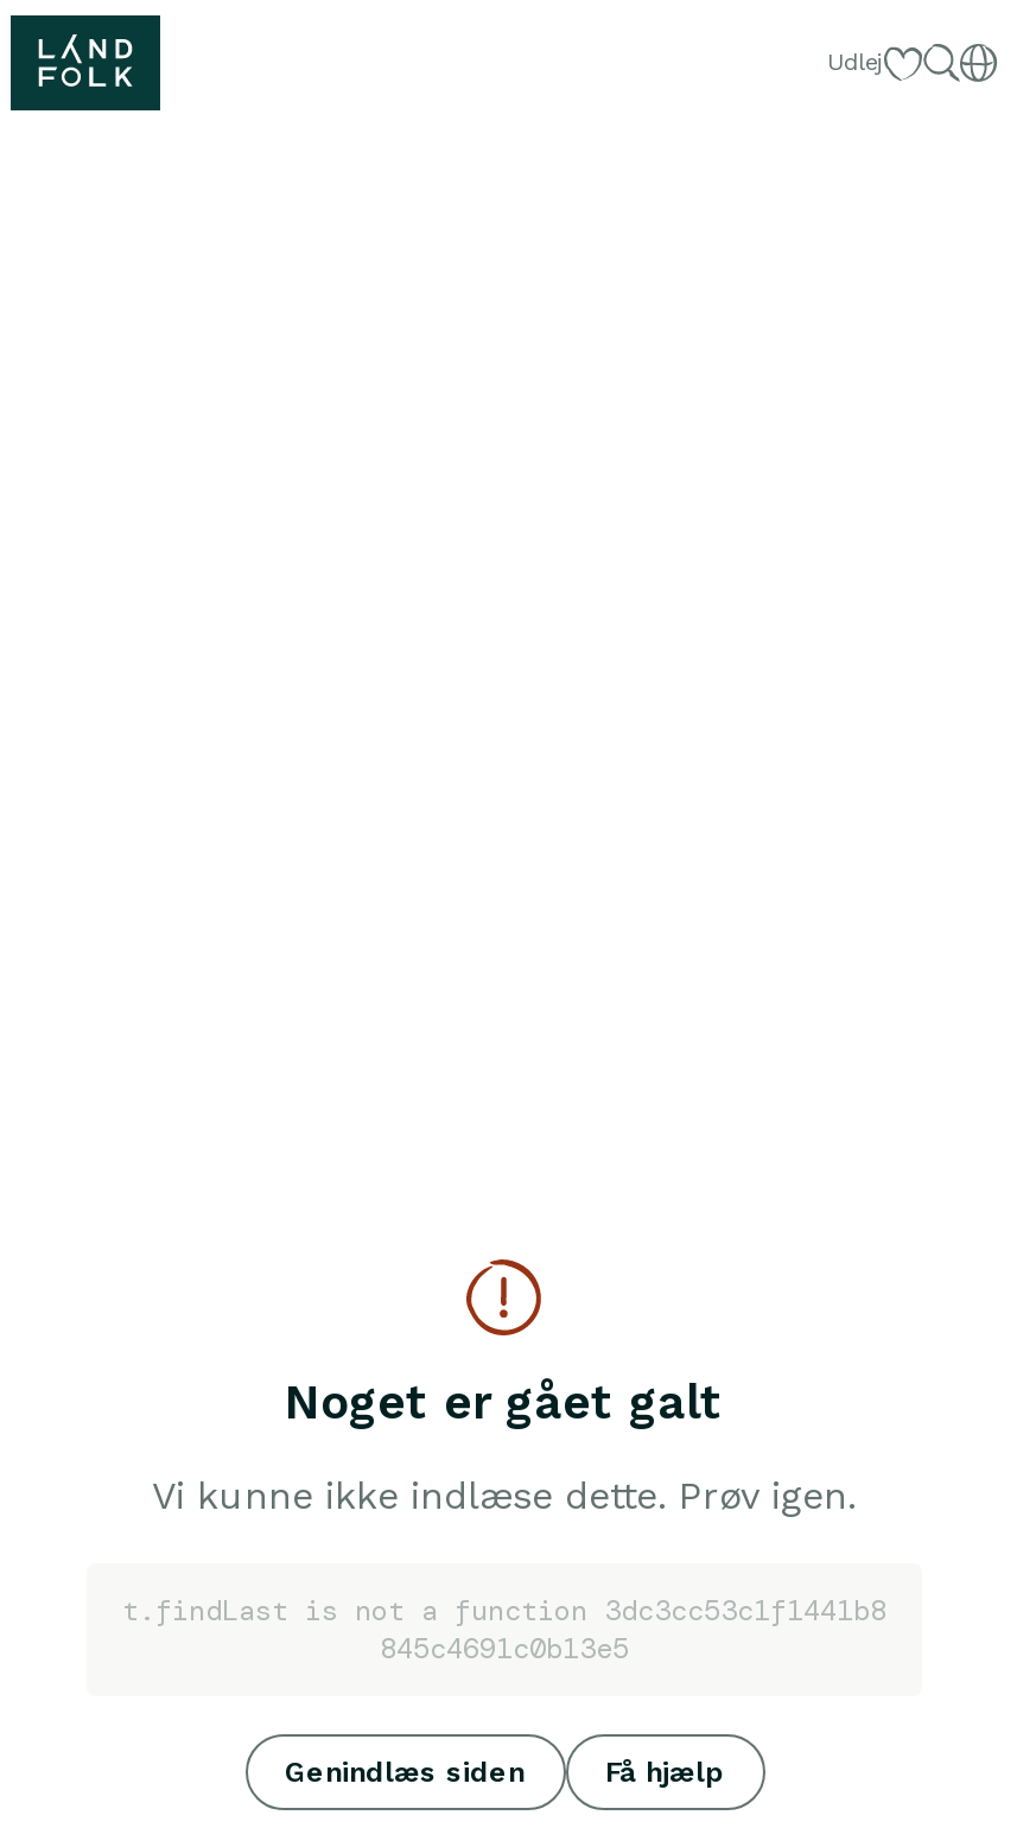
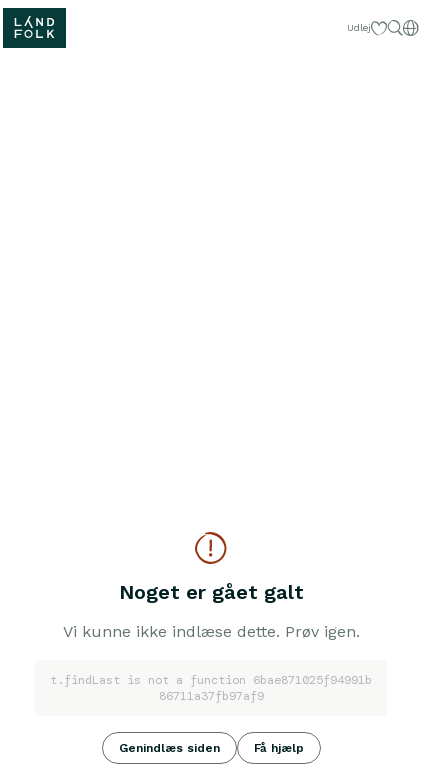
- t.findLast is not a function 3dc3cc53c1f1441b8
- 845c4691c0b13e5
+ t.findLast is not a function 6bae871025f94991b
+ 86711a37fb97af9
